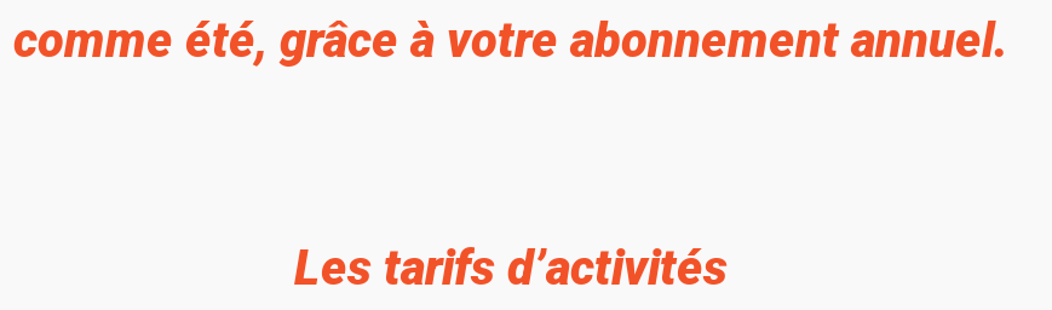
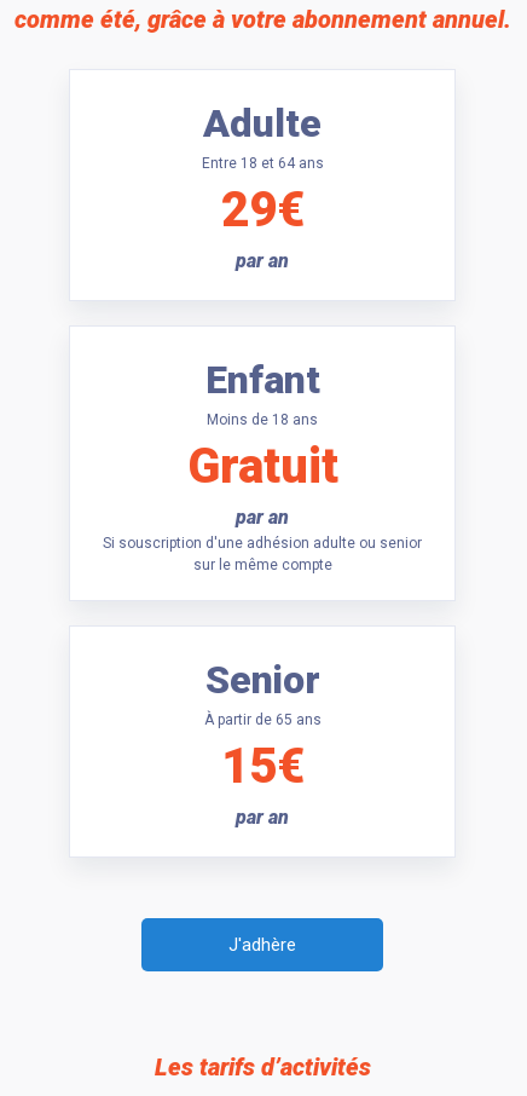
+ Adulte
+ Entre 18 et 64 ans
+ 29€
+ par an
+ Enfant
+ Moins de 18 ans
+ Gratuit
+ par an
+ Si souscription d'une adhésion adulte ou senior
+ sur le même compte
+ Senior
+ À partir de 65 ans
+ 15€
+ par an

+ J'adhère
